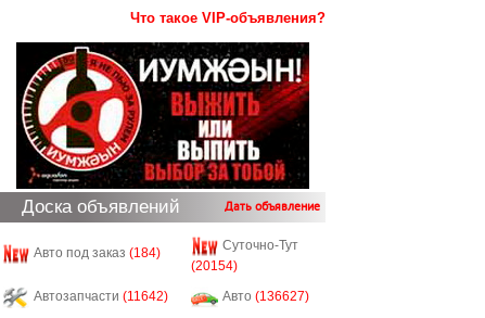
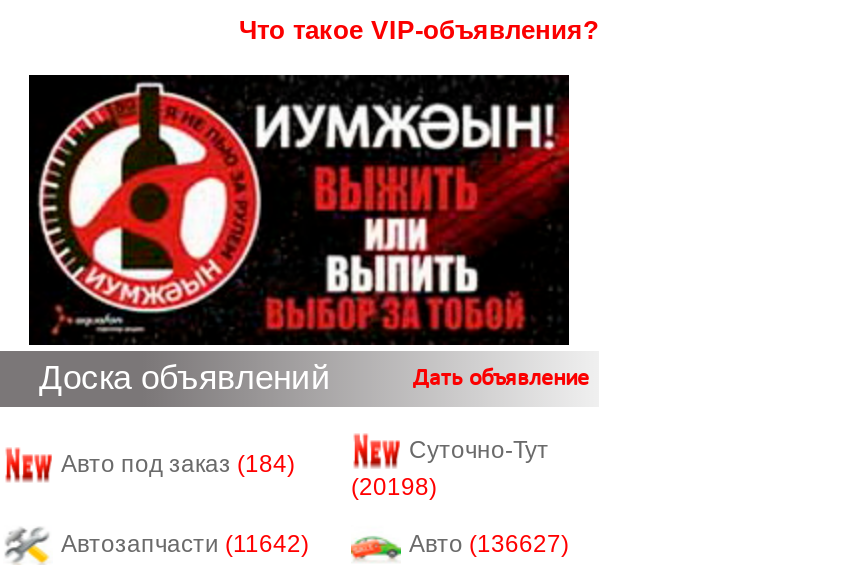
- (20154)
+ (20198)
